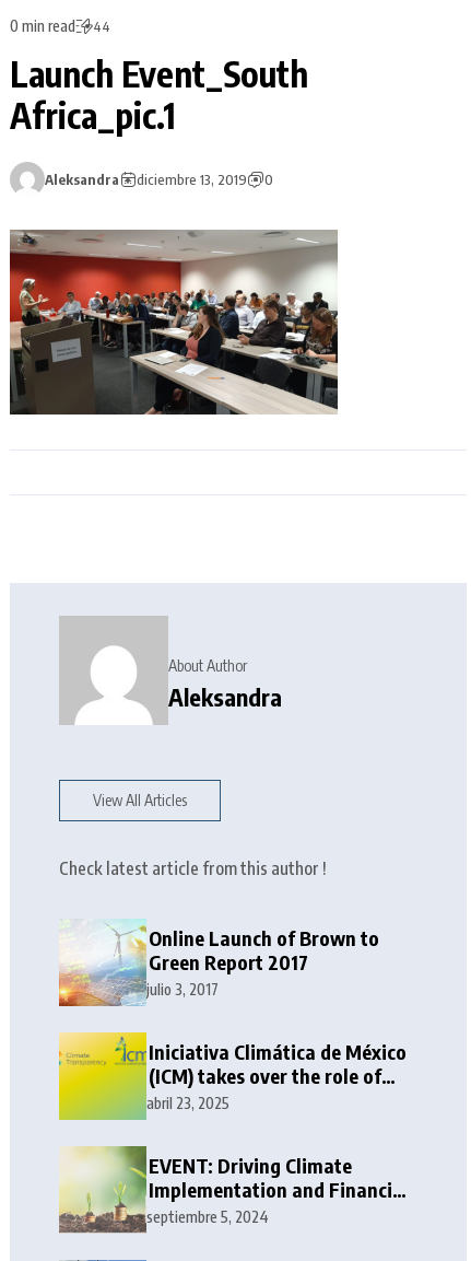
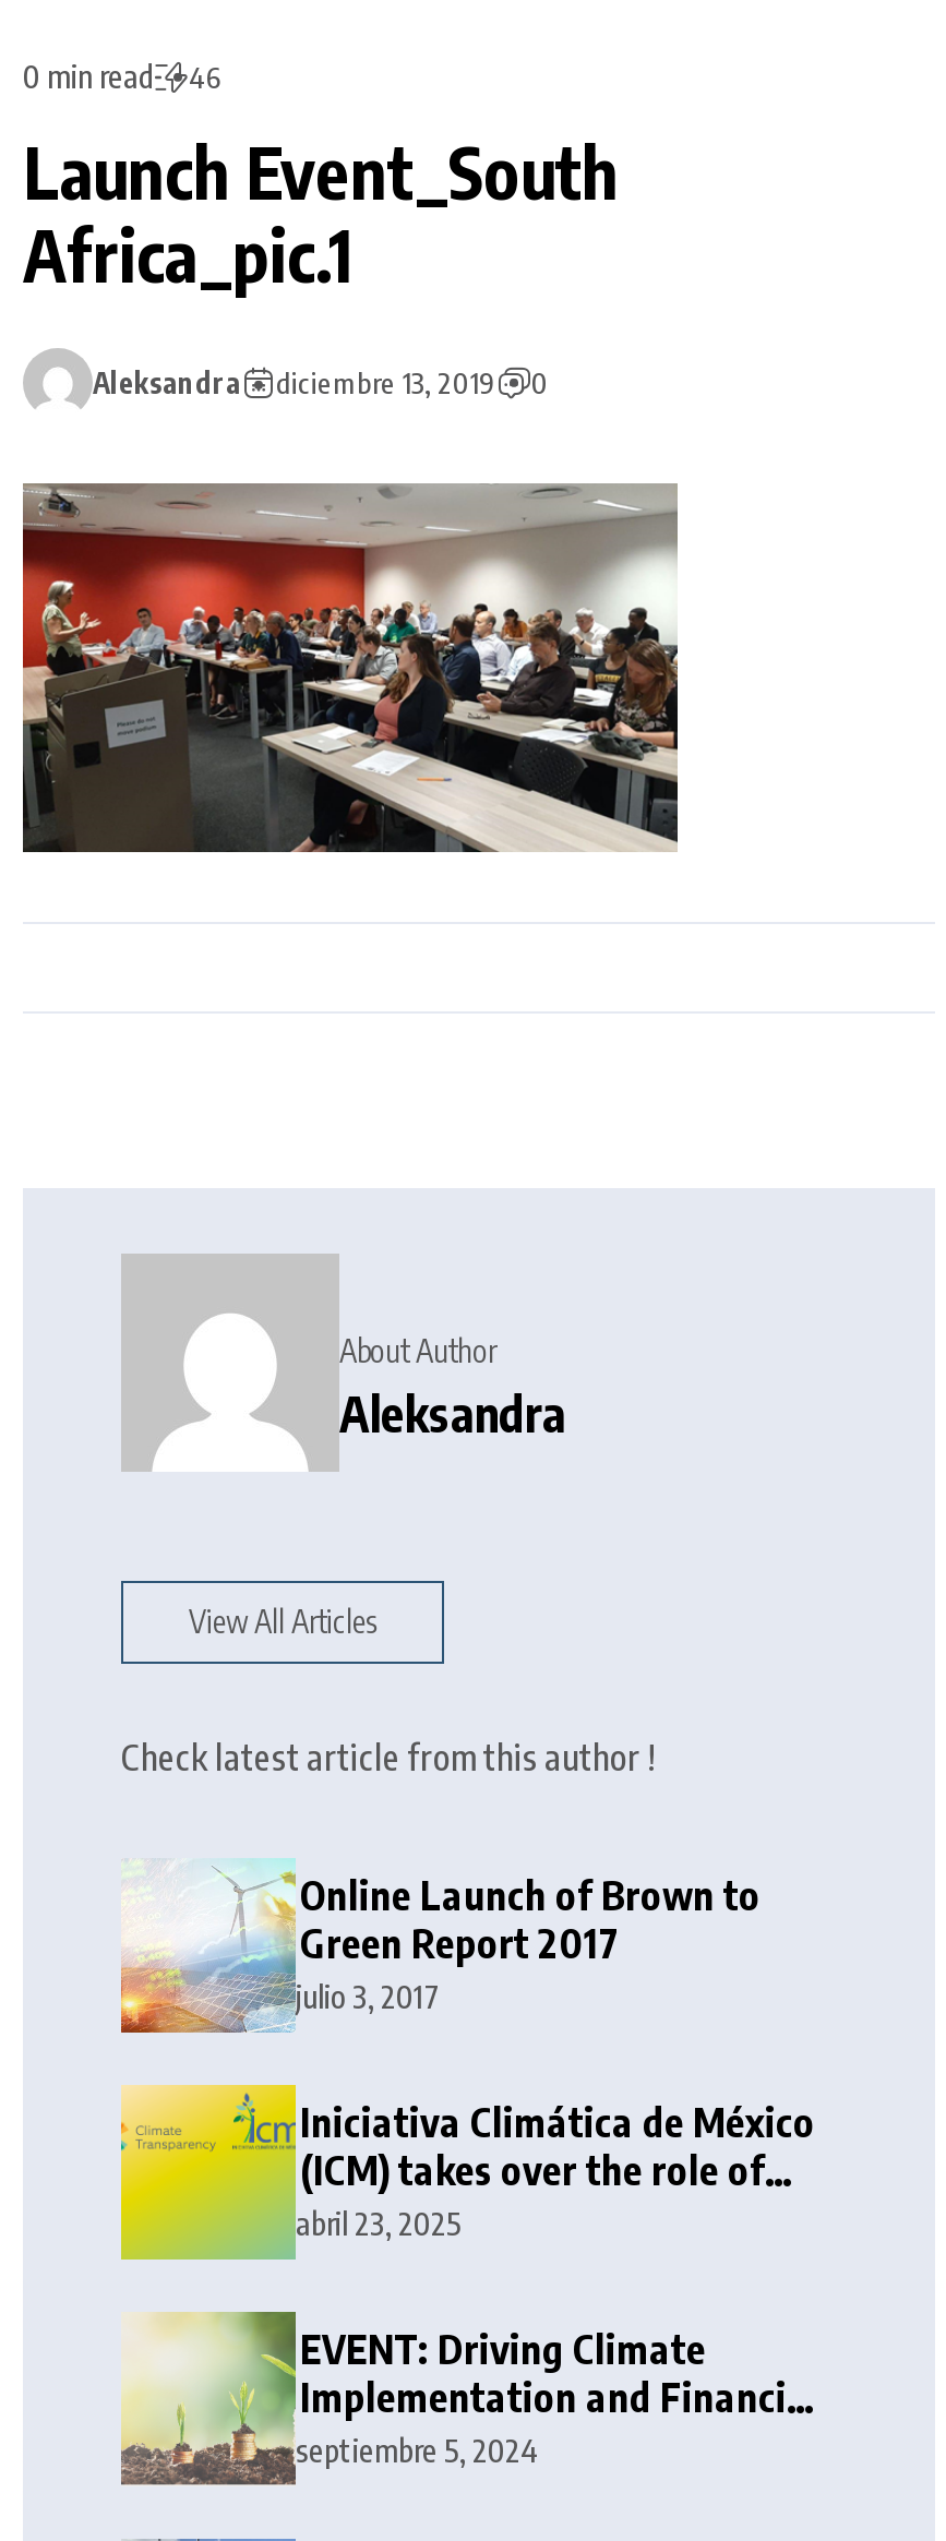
- 0 min read 44
+ 0 min read 46
